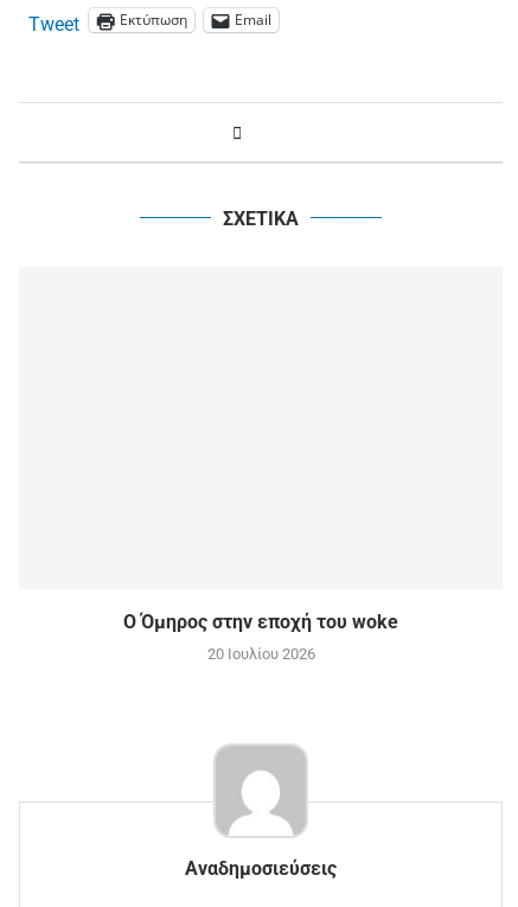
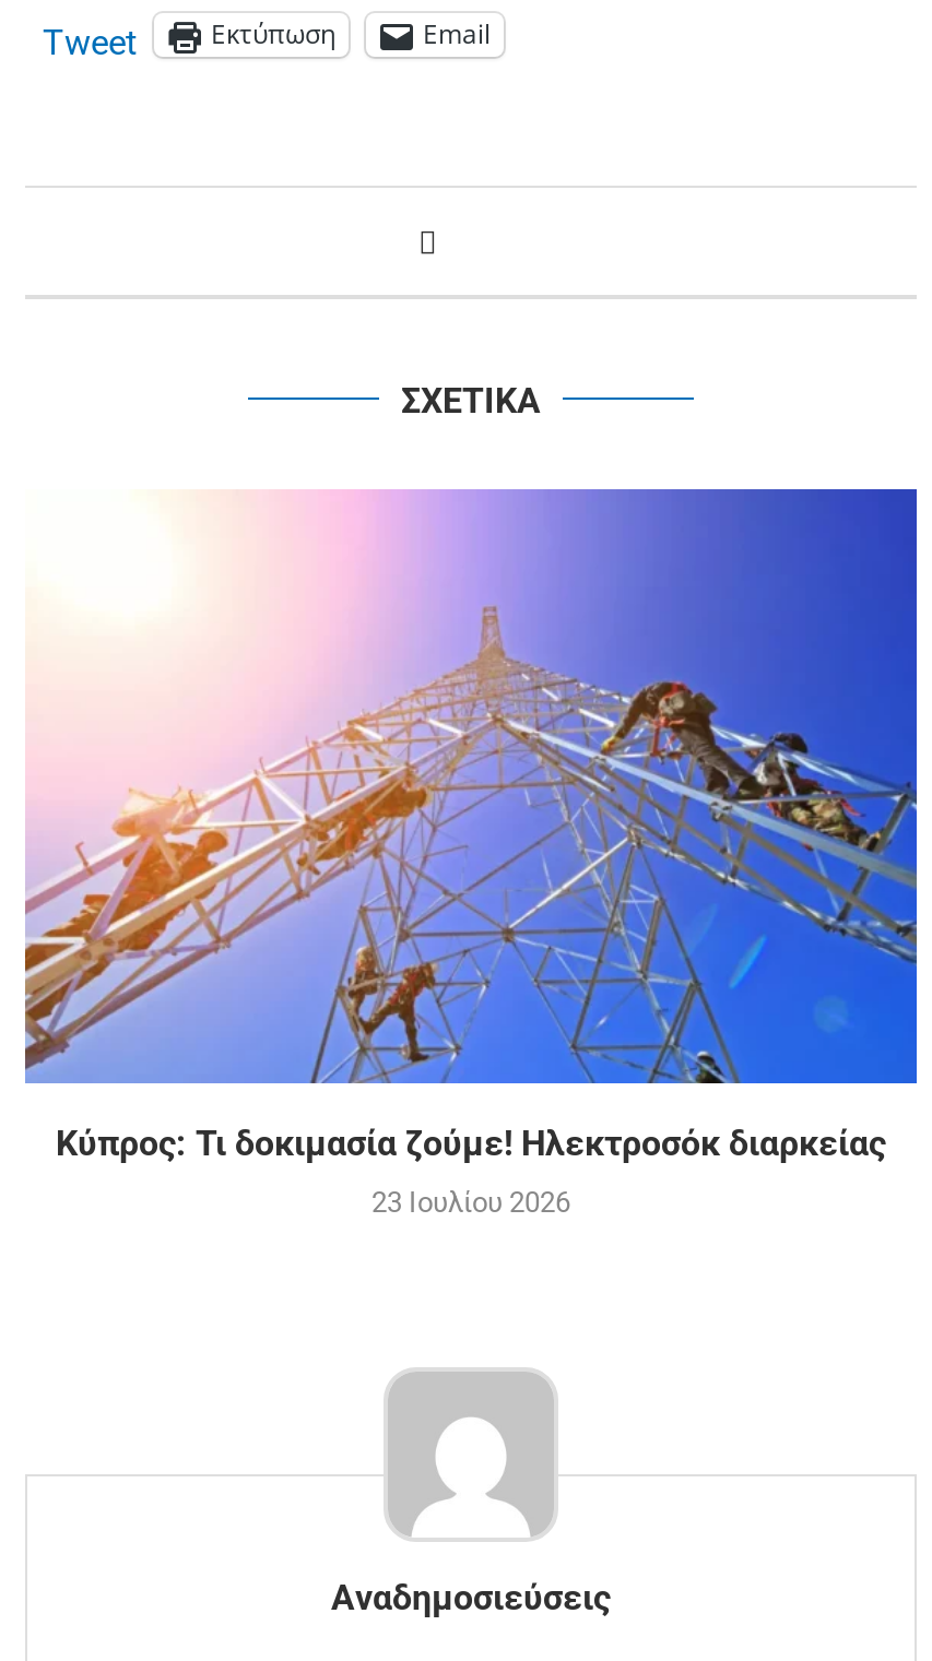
+ [image]

- Ο Όμηρος στην εποχή του woke
+ Κύπρος: Τι δοκιμασία ζούμε! Ηλεκτροσόκ διαρκείας

- 20 Ιουλίου 2026
+ 23 Ιουλίου 2026
